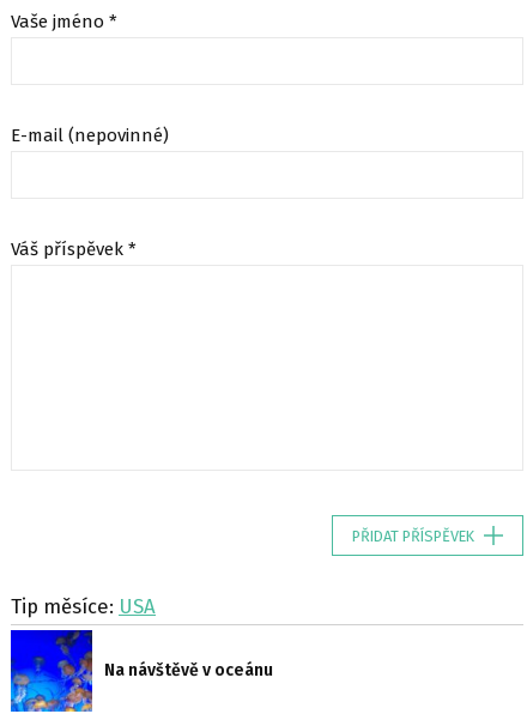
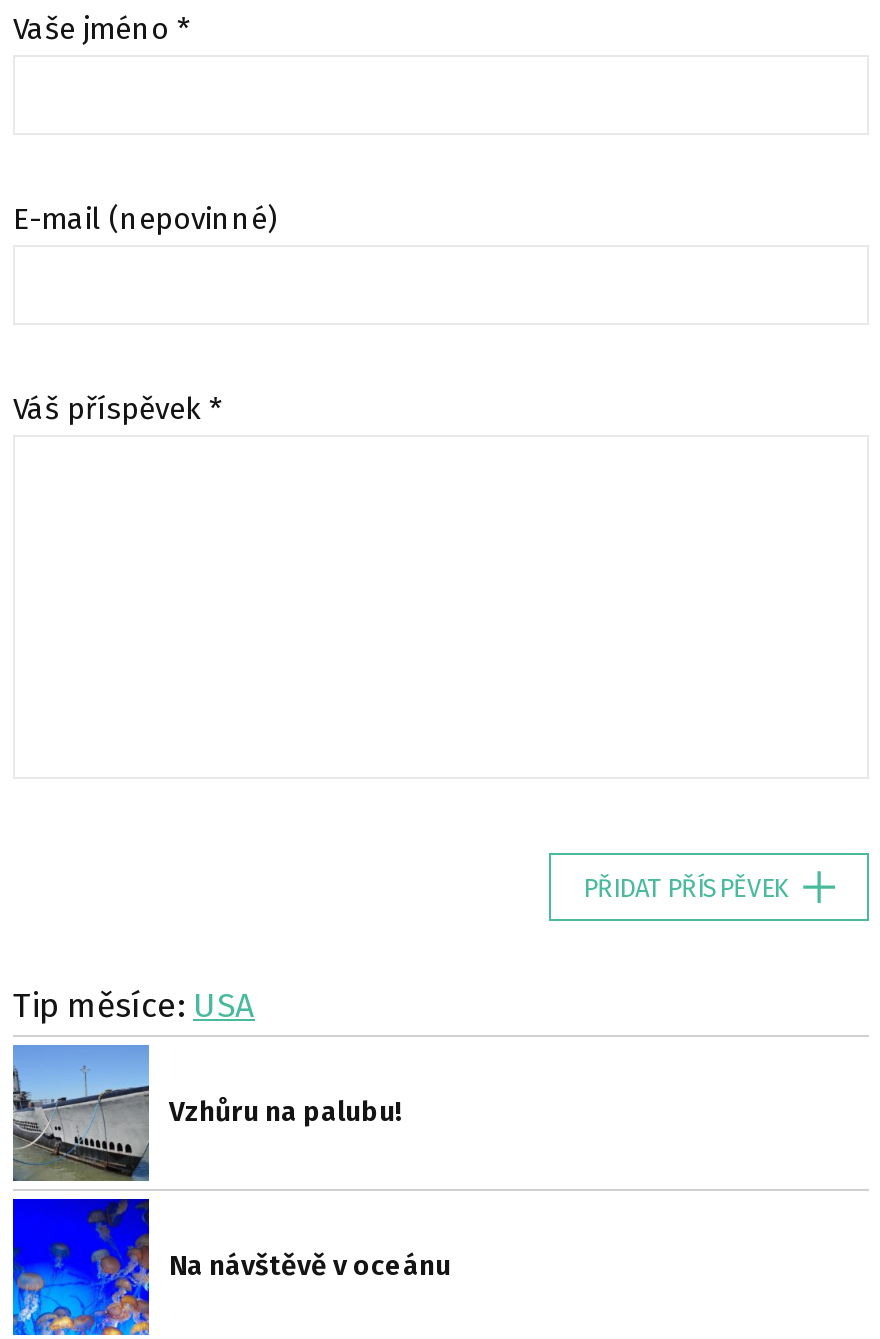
+ [image]
+ Vzhůru na palubu!
